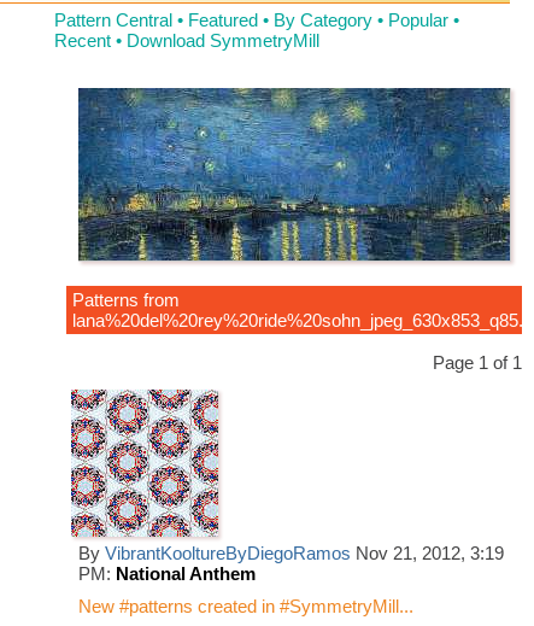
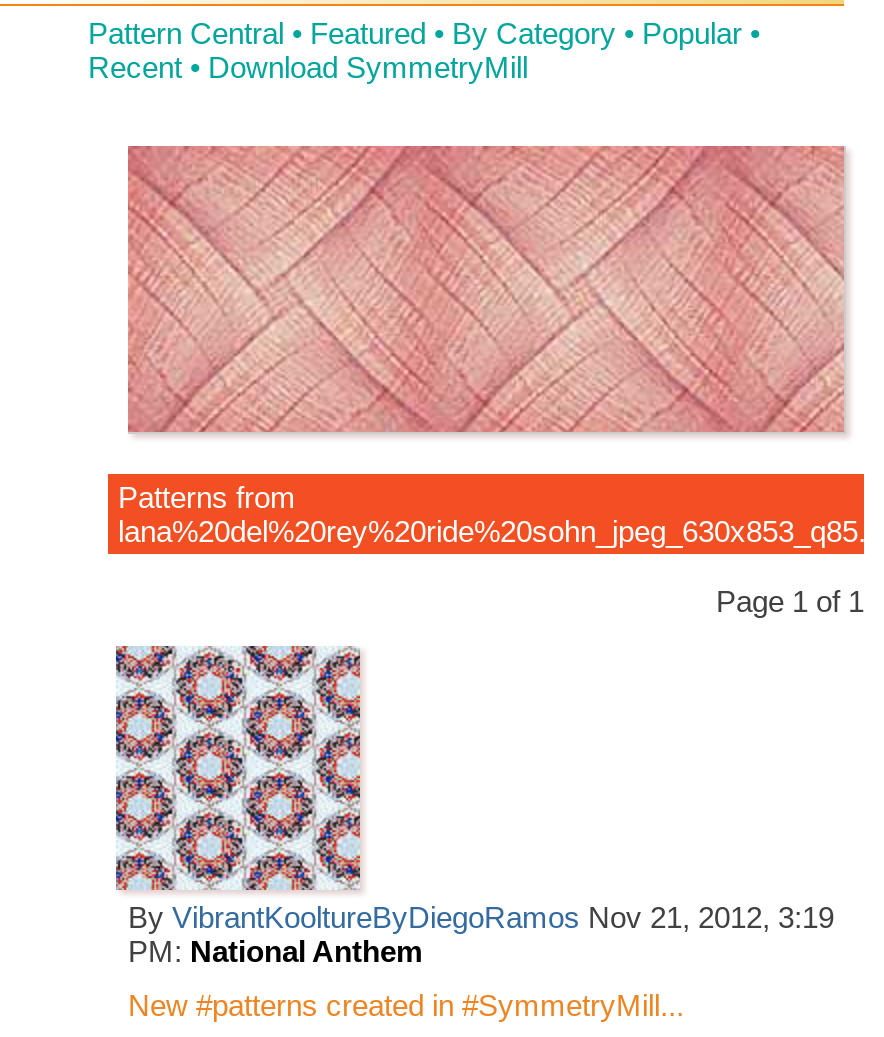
- [image]
+ [image]
